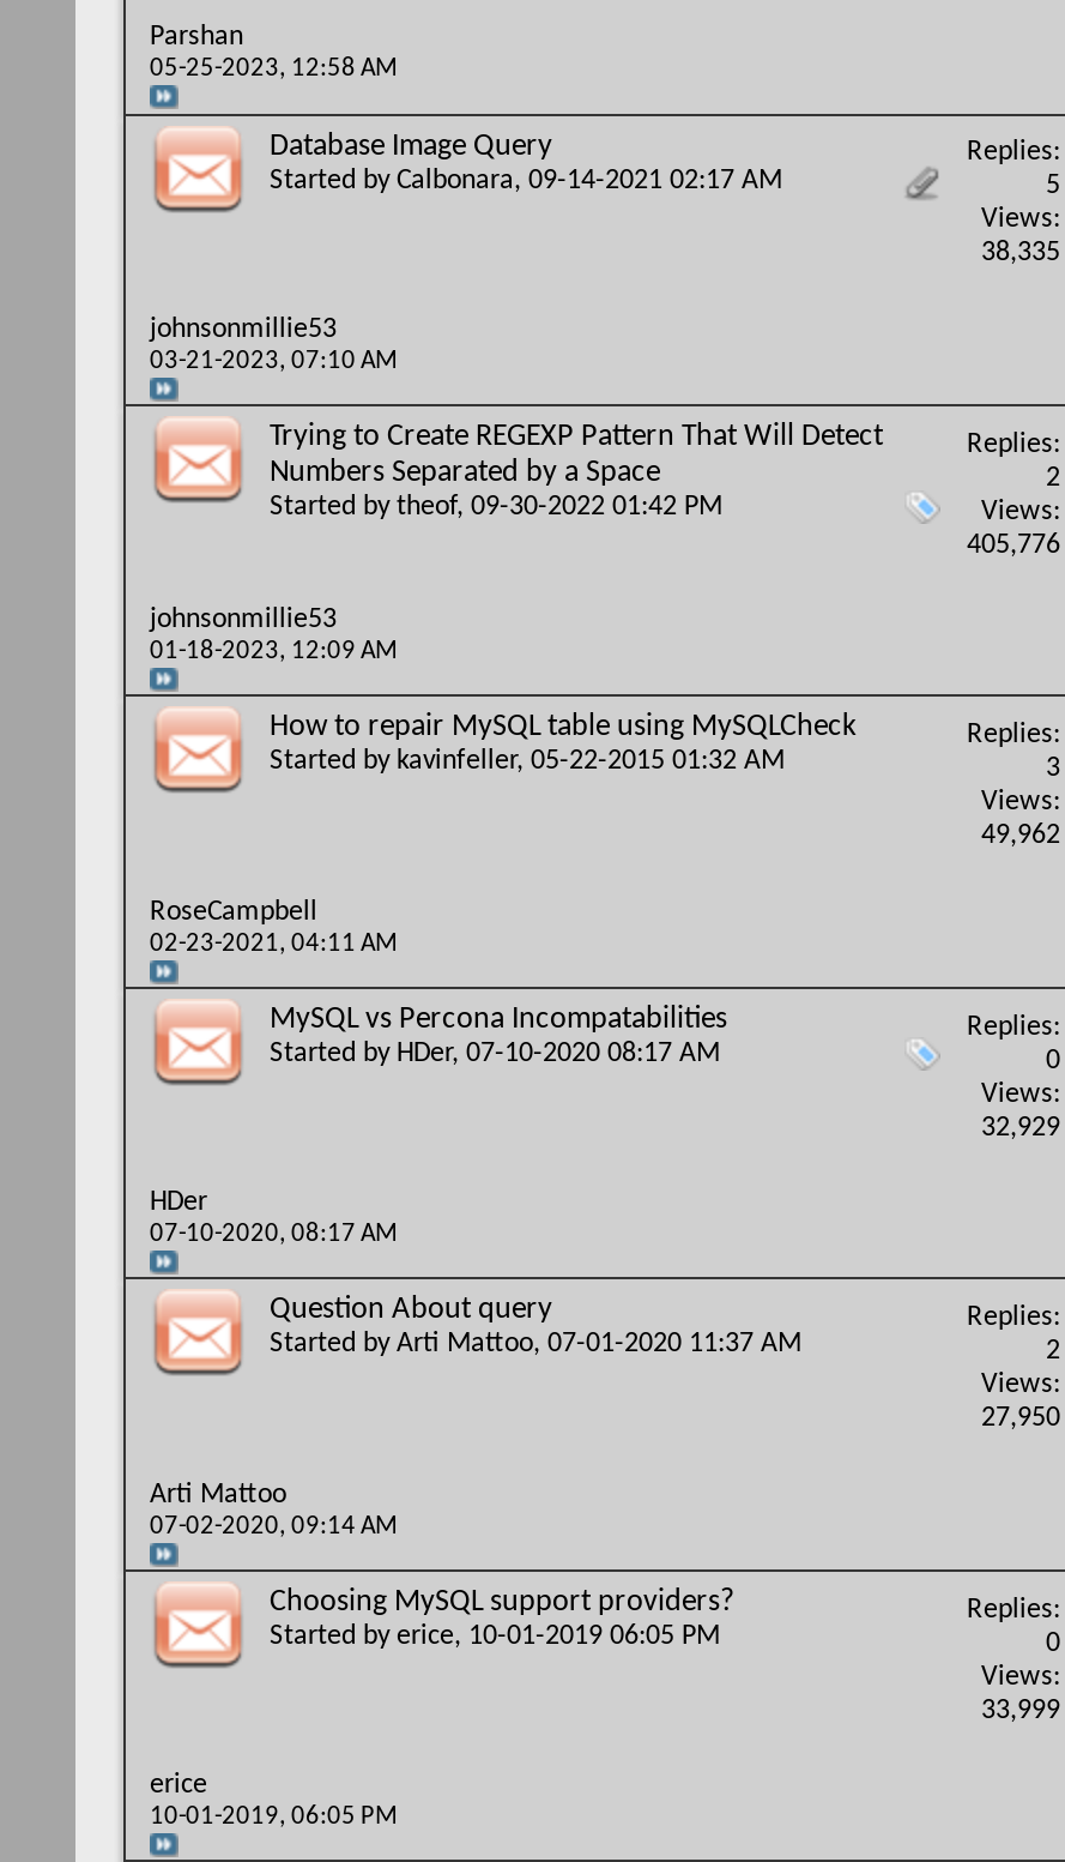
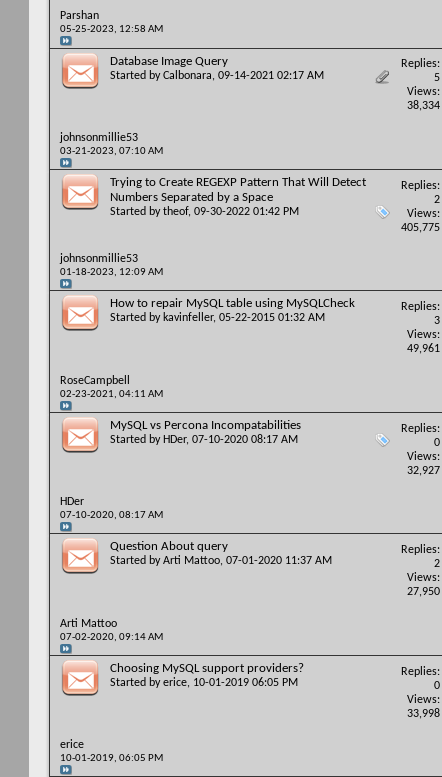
- 38,335
+ 38,334

- 405,776
+ 405,775

- 49,962
+ 49,961

- 32,929
+ 32,927

- 33,999
+ 33,998
